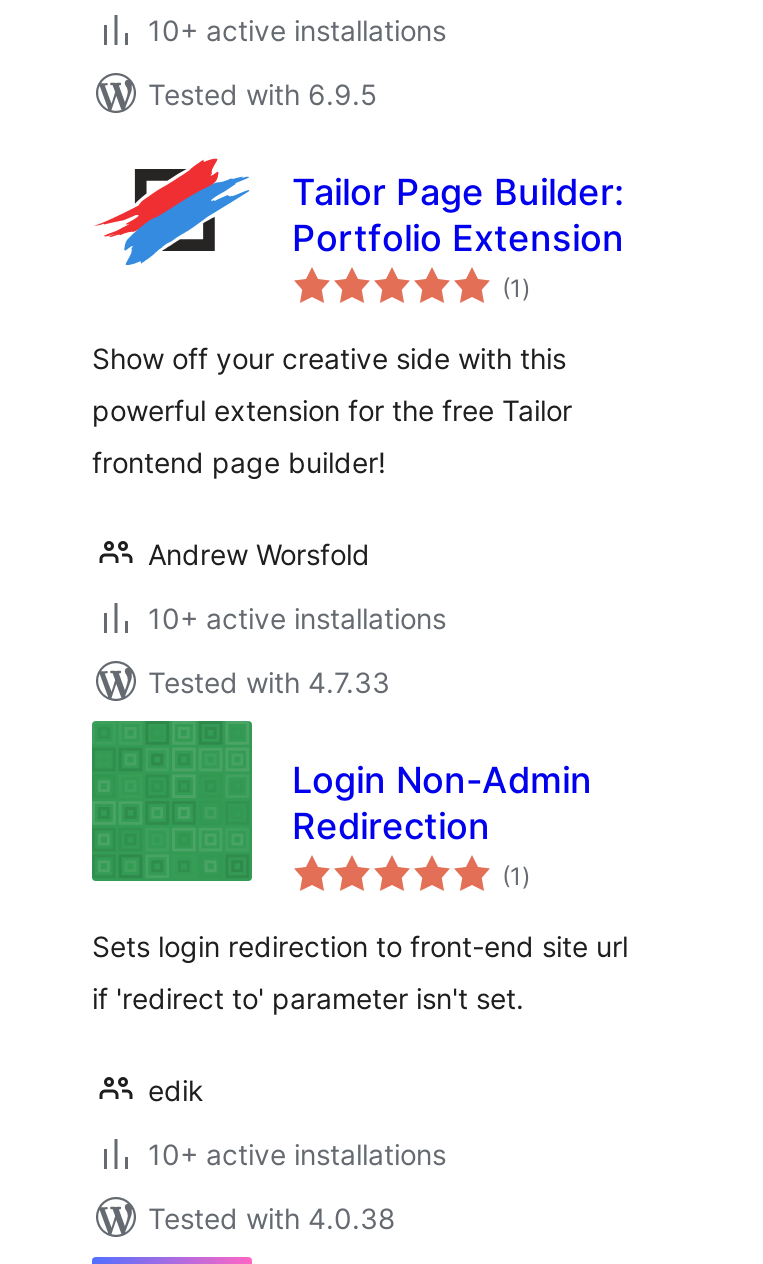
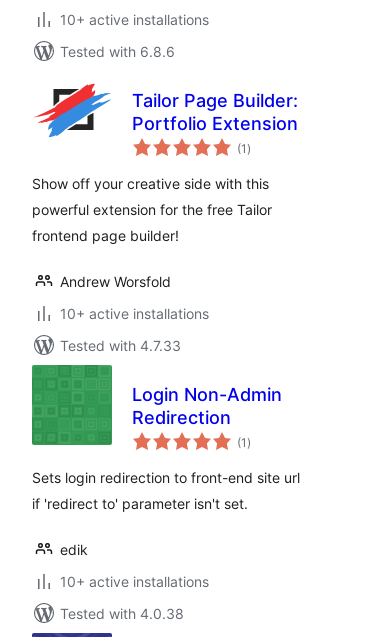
- Tested with 6.9.5
+ Tested with 6.8.6
